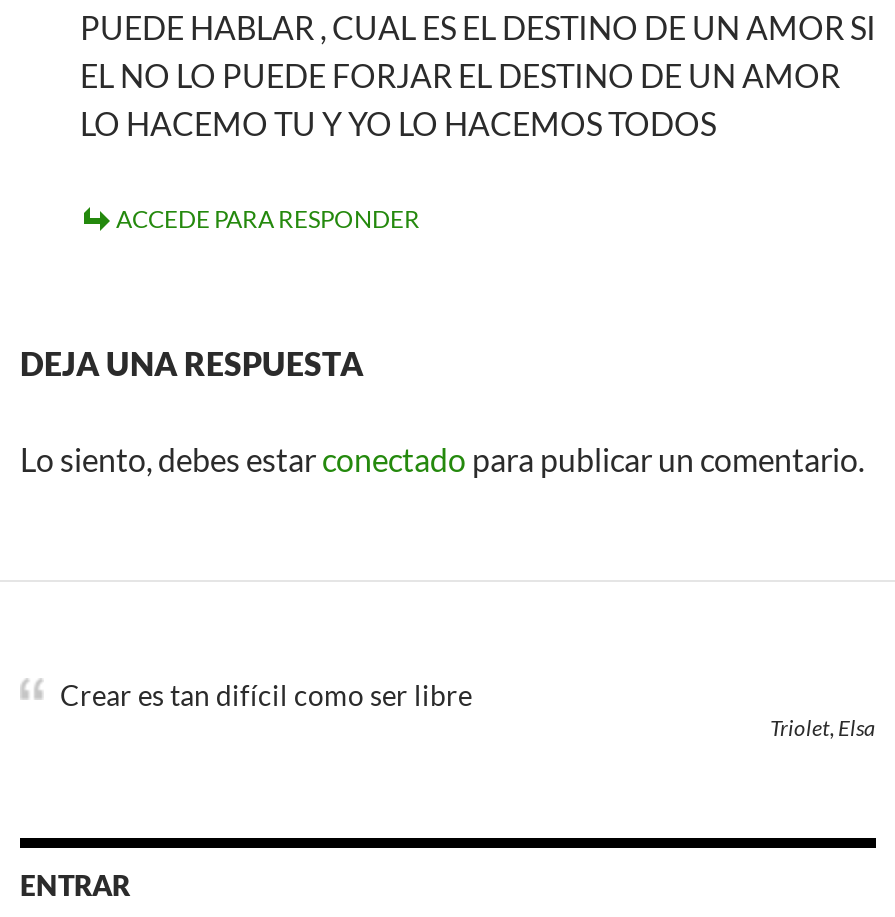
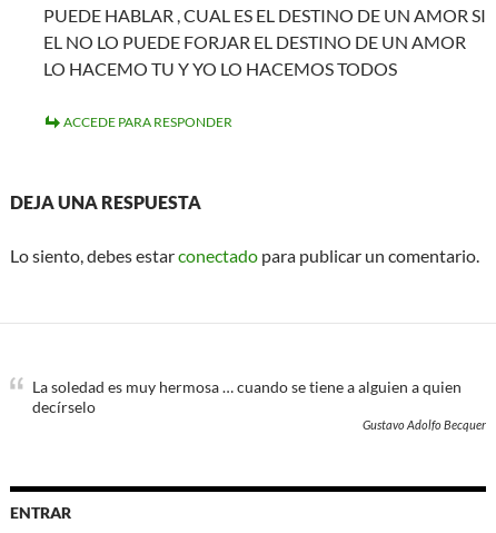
- Crear es tan difícil como ser libre
- Triolet, Elsa
+ La soledad es muy hermosa … cuando se tiene a alguien a quien
+ decírselo
+ Gustavo Adolfo Becquer
